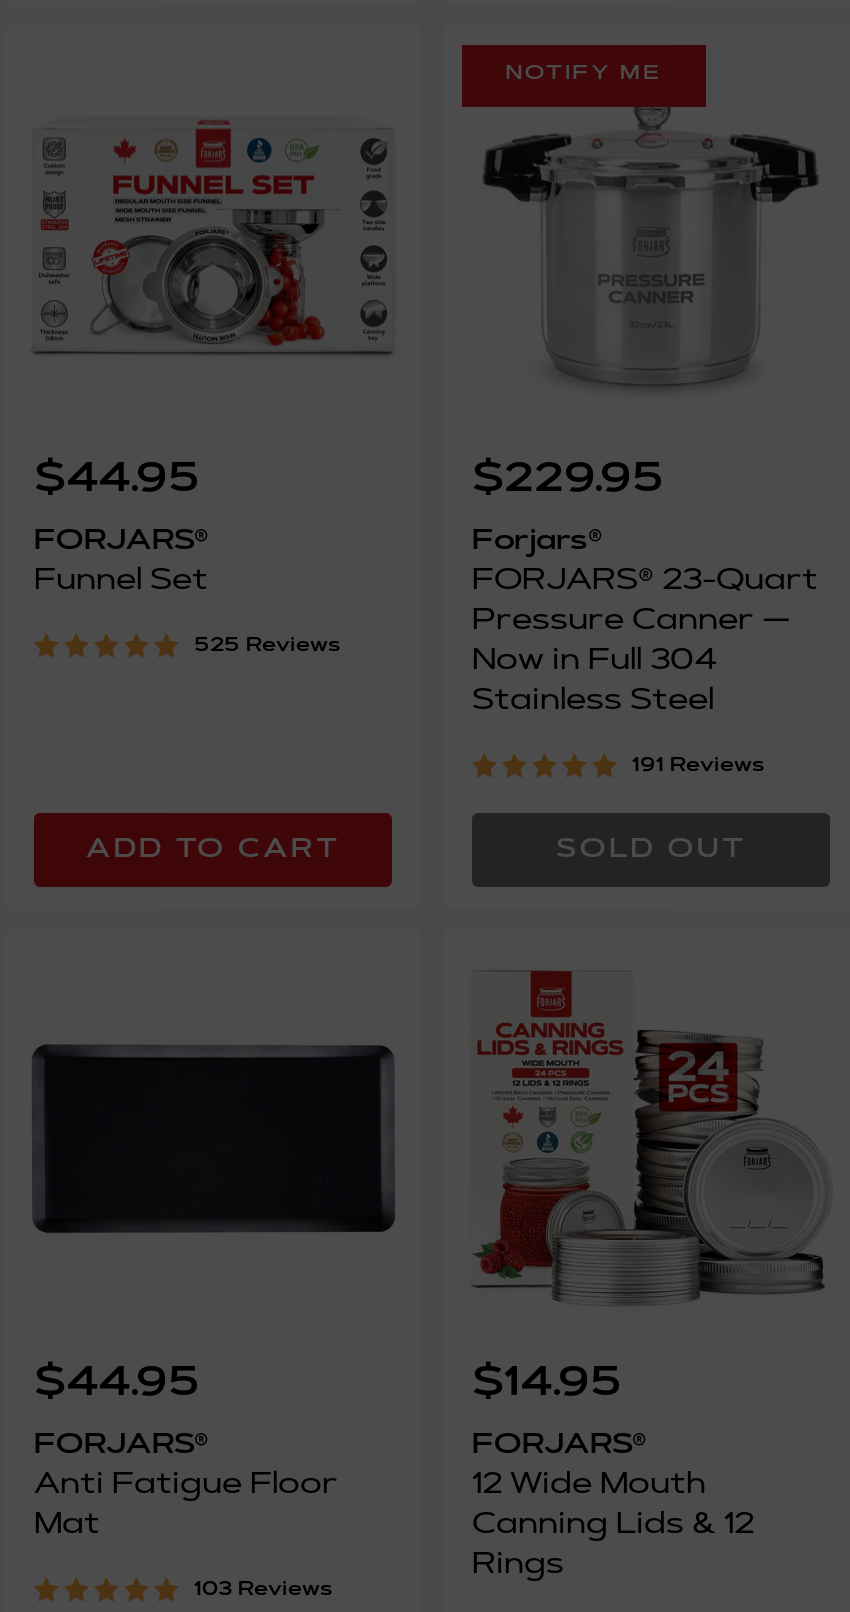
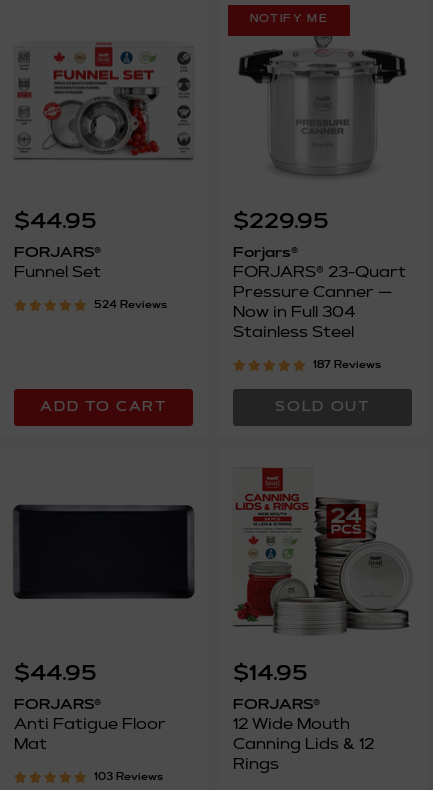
- 525 Reviews
+ 524 Reviews

- 191 Reviews
+ 187 Reviews
